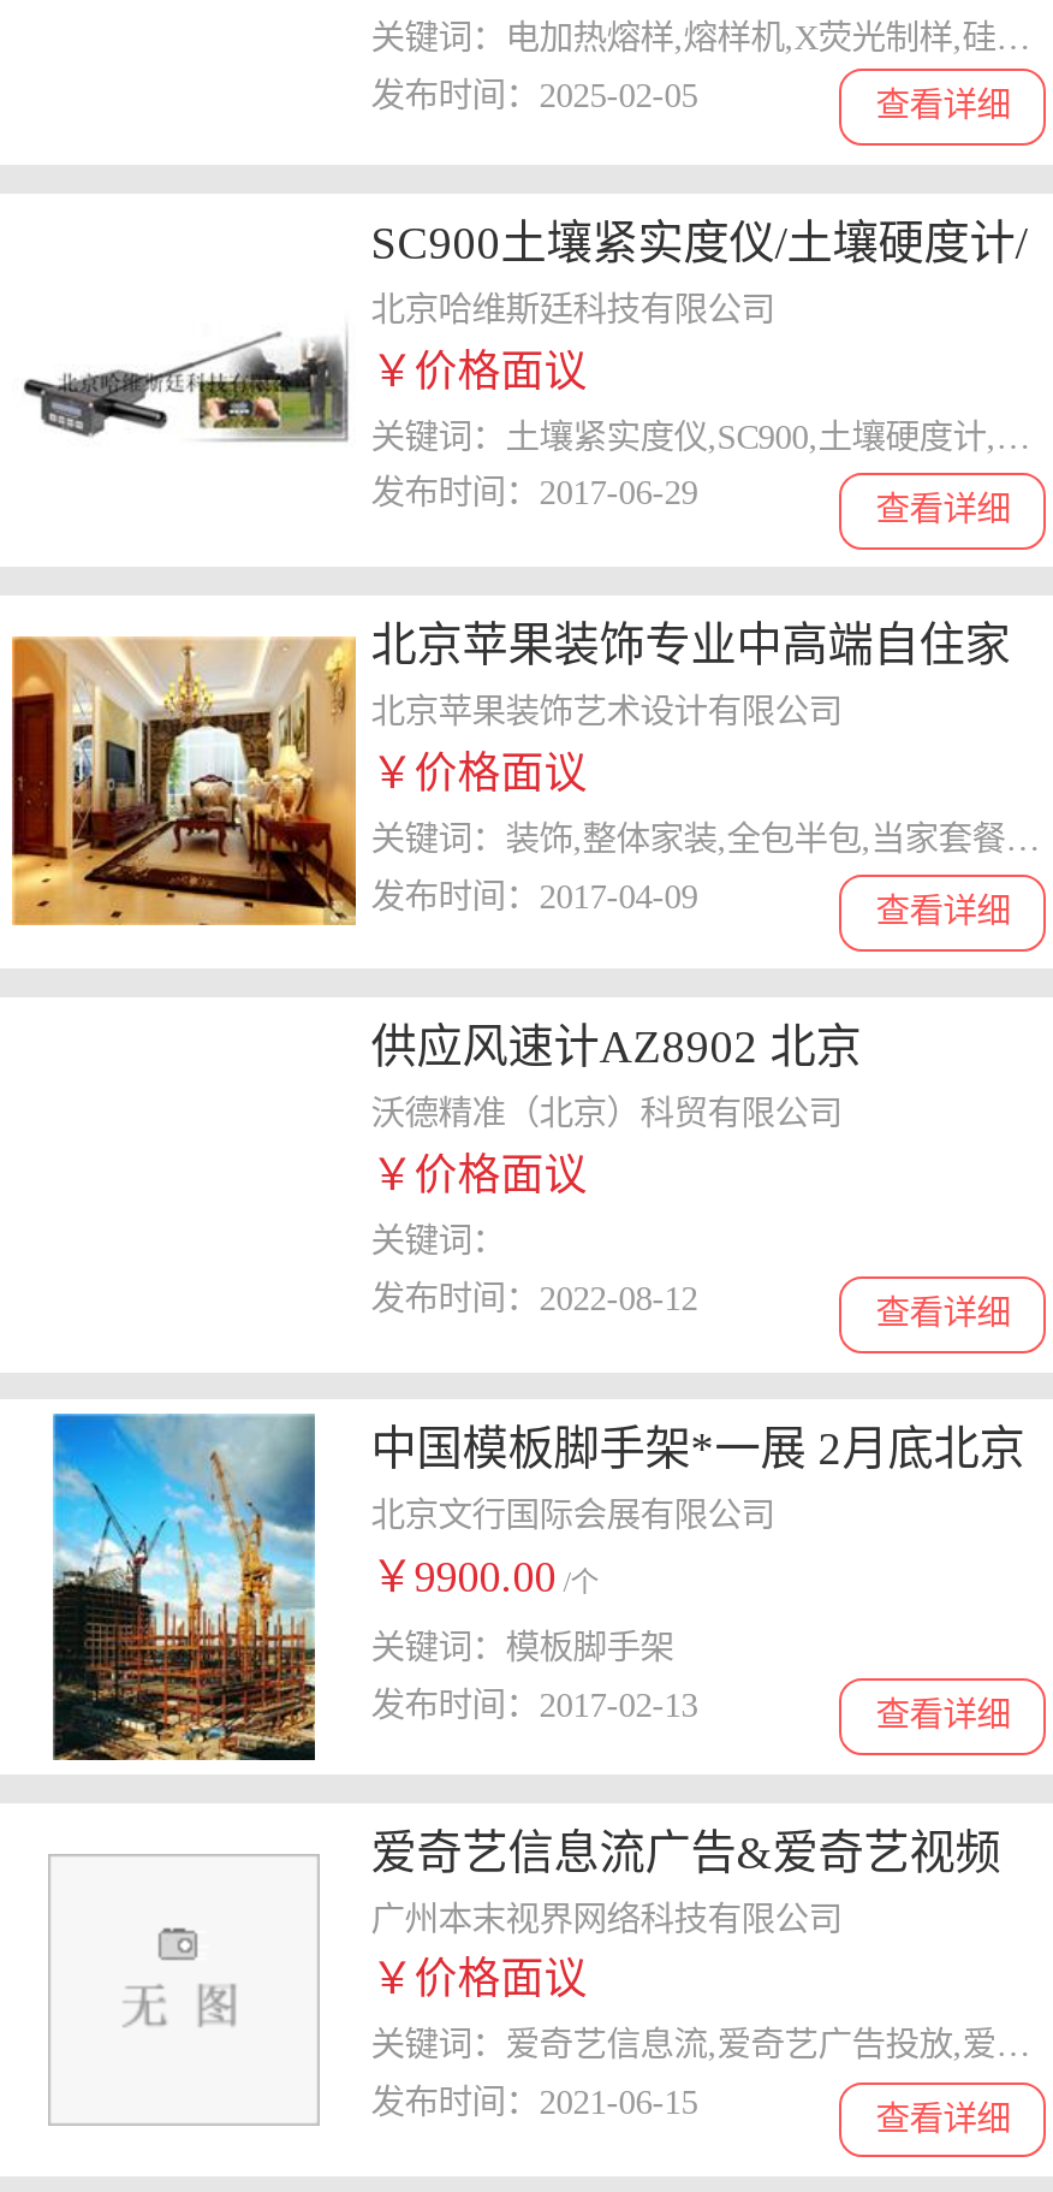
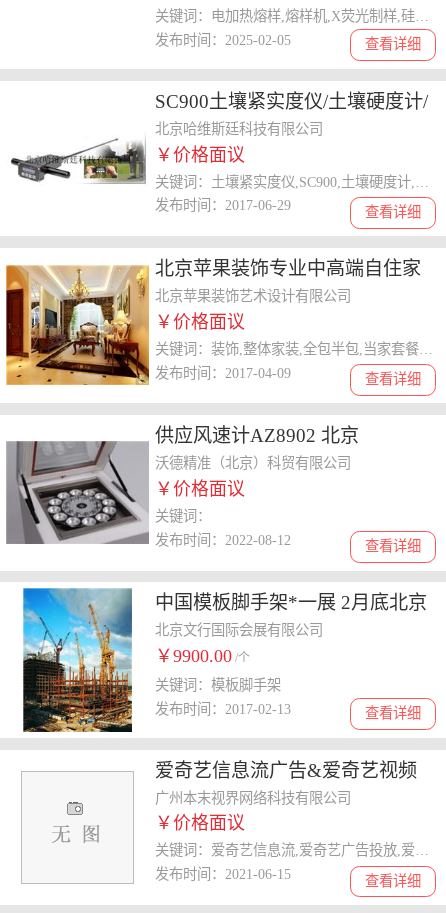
+ [image]
